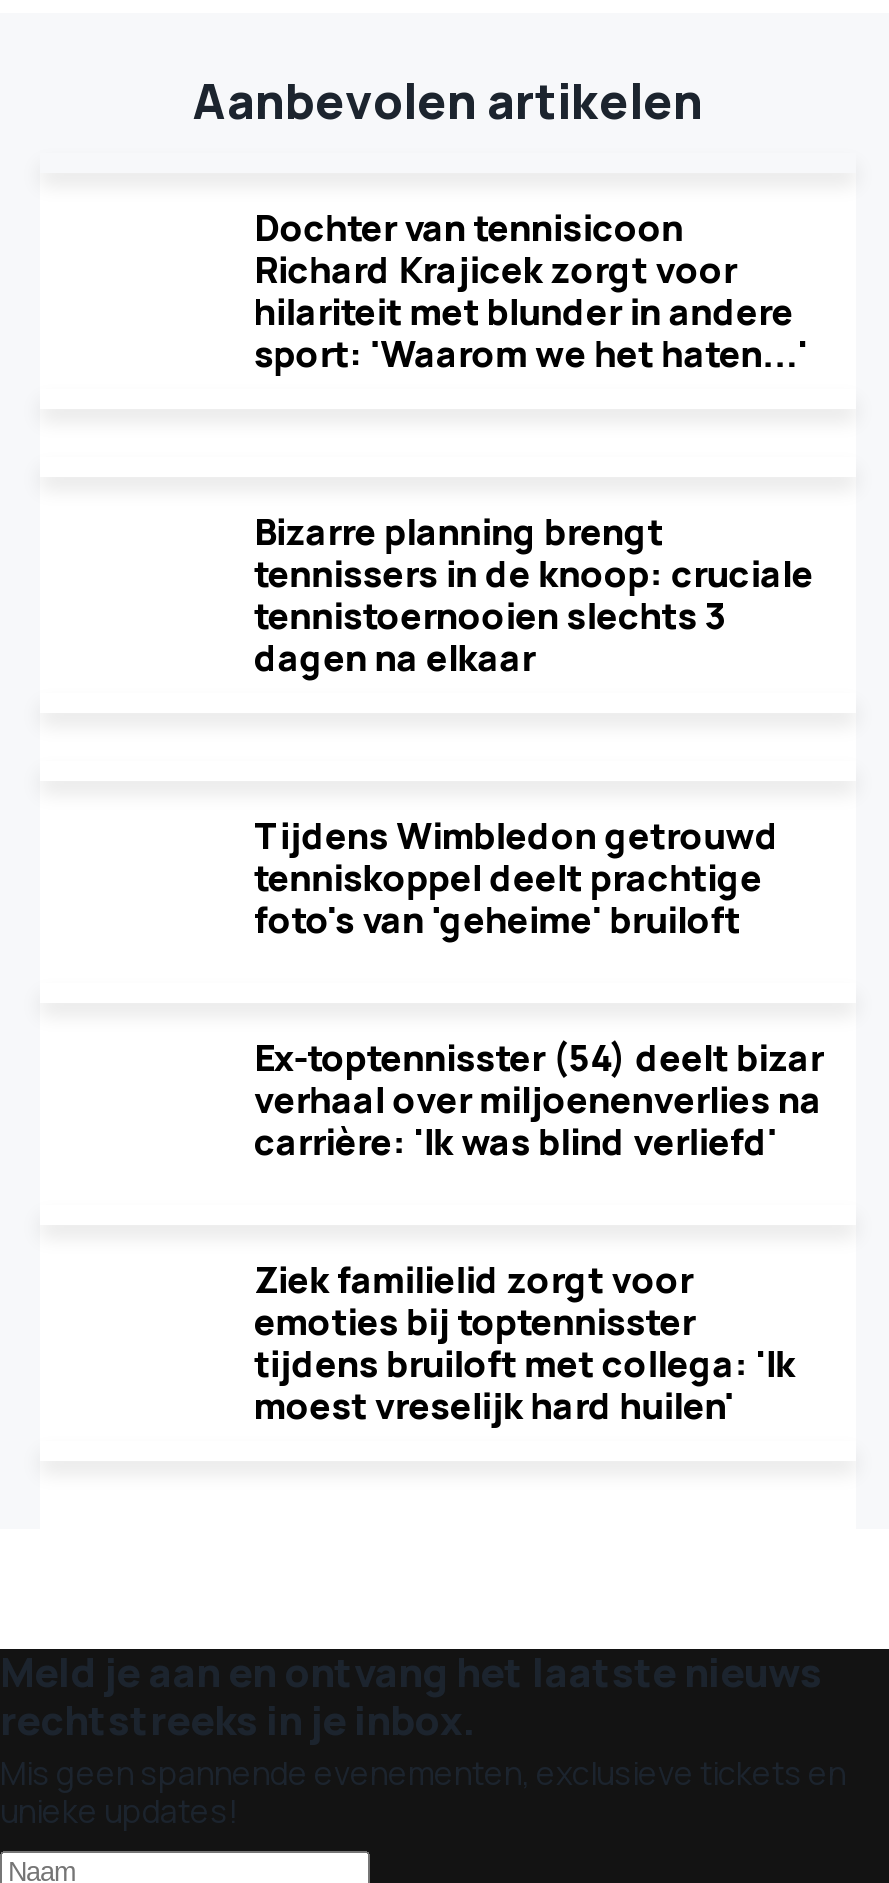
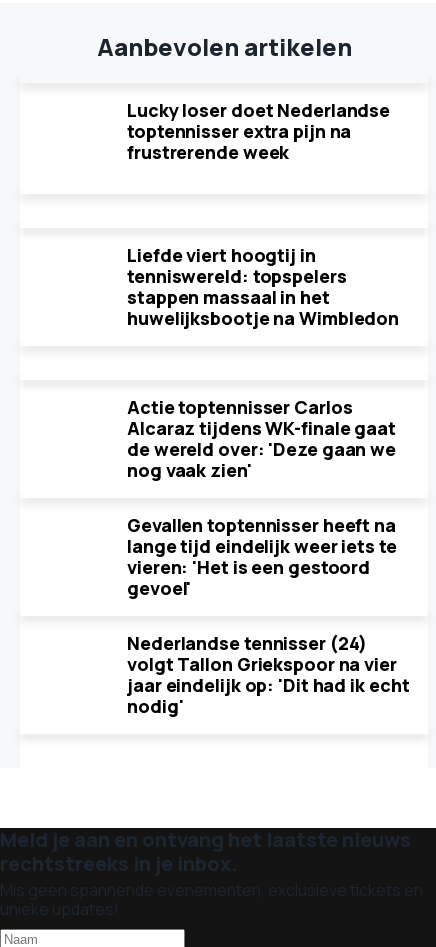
- Dochter van tennisicoon
- Richard Krajicek zorgt voor
- hilariteit met blunder in andere
- sport: 'Waarom we het haten...'
+ Lucky loser doet Nederlandse
+ toptennisser extra pijn na
+ frustrerende week

- Bizarre planning brengt
- tennissers in de knoop: cruciale
- tennistoernooien slechts 3
- dagen na elkaar
+ Liefde viert hoogtij in
+ tenniswereld: topspelers
+ stappen massaal in het
+ huwelijksbootje na Wimbledon

- Tijdens Wimbledon getrouwd
- tenniskoppel deelt prachtige
- foto's van 'geheime' bruiloft
+ Actie toptennisser Carlos
+ Alcaraz tijdens WK-finale gaat
+ de wereld over: 'Deze gaan we
+ nog vaak zien'

- Ex-toptennisster (54) deelt bizar
- verhaal over miljoenenverlies na
- carrière: 'Ik was blind verliefd'
+ Gevallen toptennisser heeft na
+ lange tijd eindelijk weer iets te
+ vieren: 'Het is een gestoord
+ gevoel'

- Ziek familielid zorgt voor
- emoties bij toptennisster
- tijdens bruiloft met collega: 'Ik
- moest vreselijk hard huilen'
+ Nederlandse tennisser (24)
+ volgt Tallon Griekspoor na vier
+ jaar eindelijk op: 'Dit had ik echt
+ nodig'
